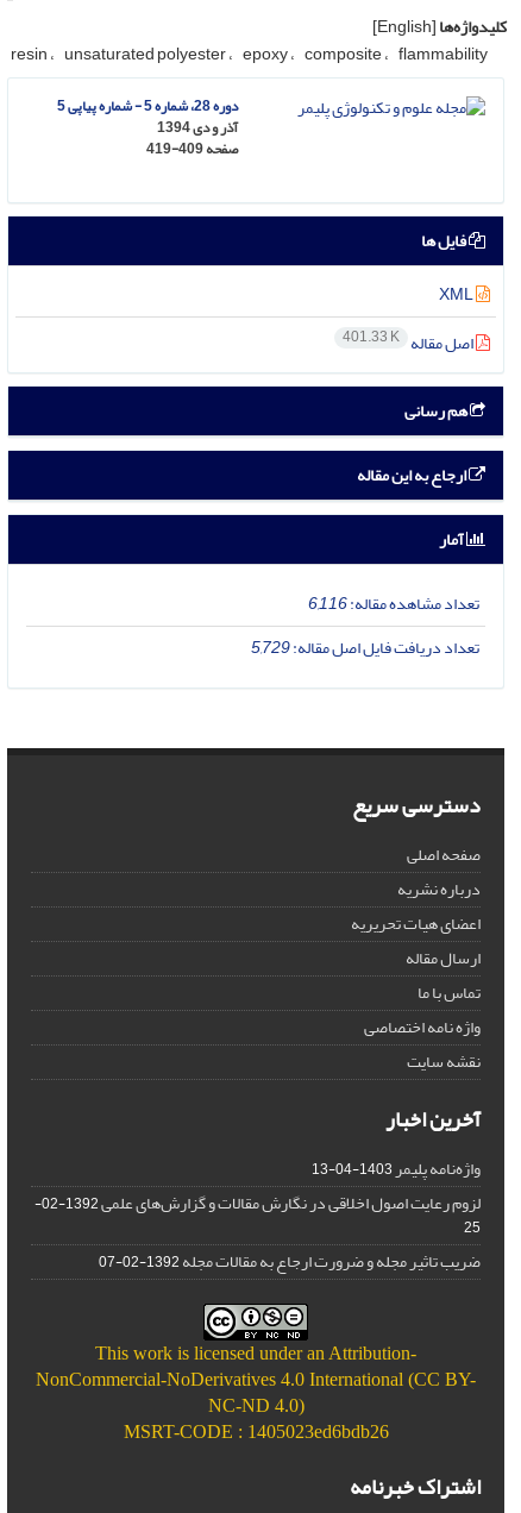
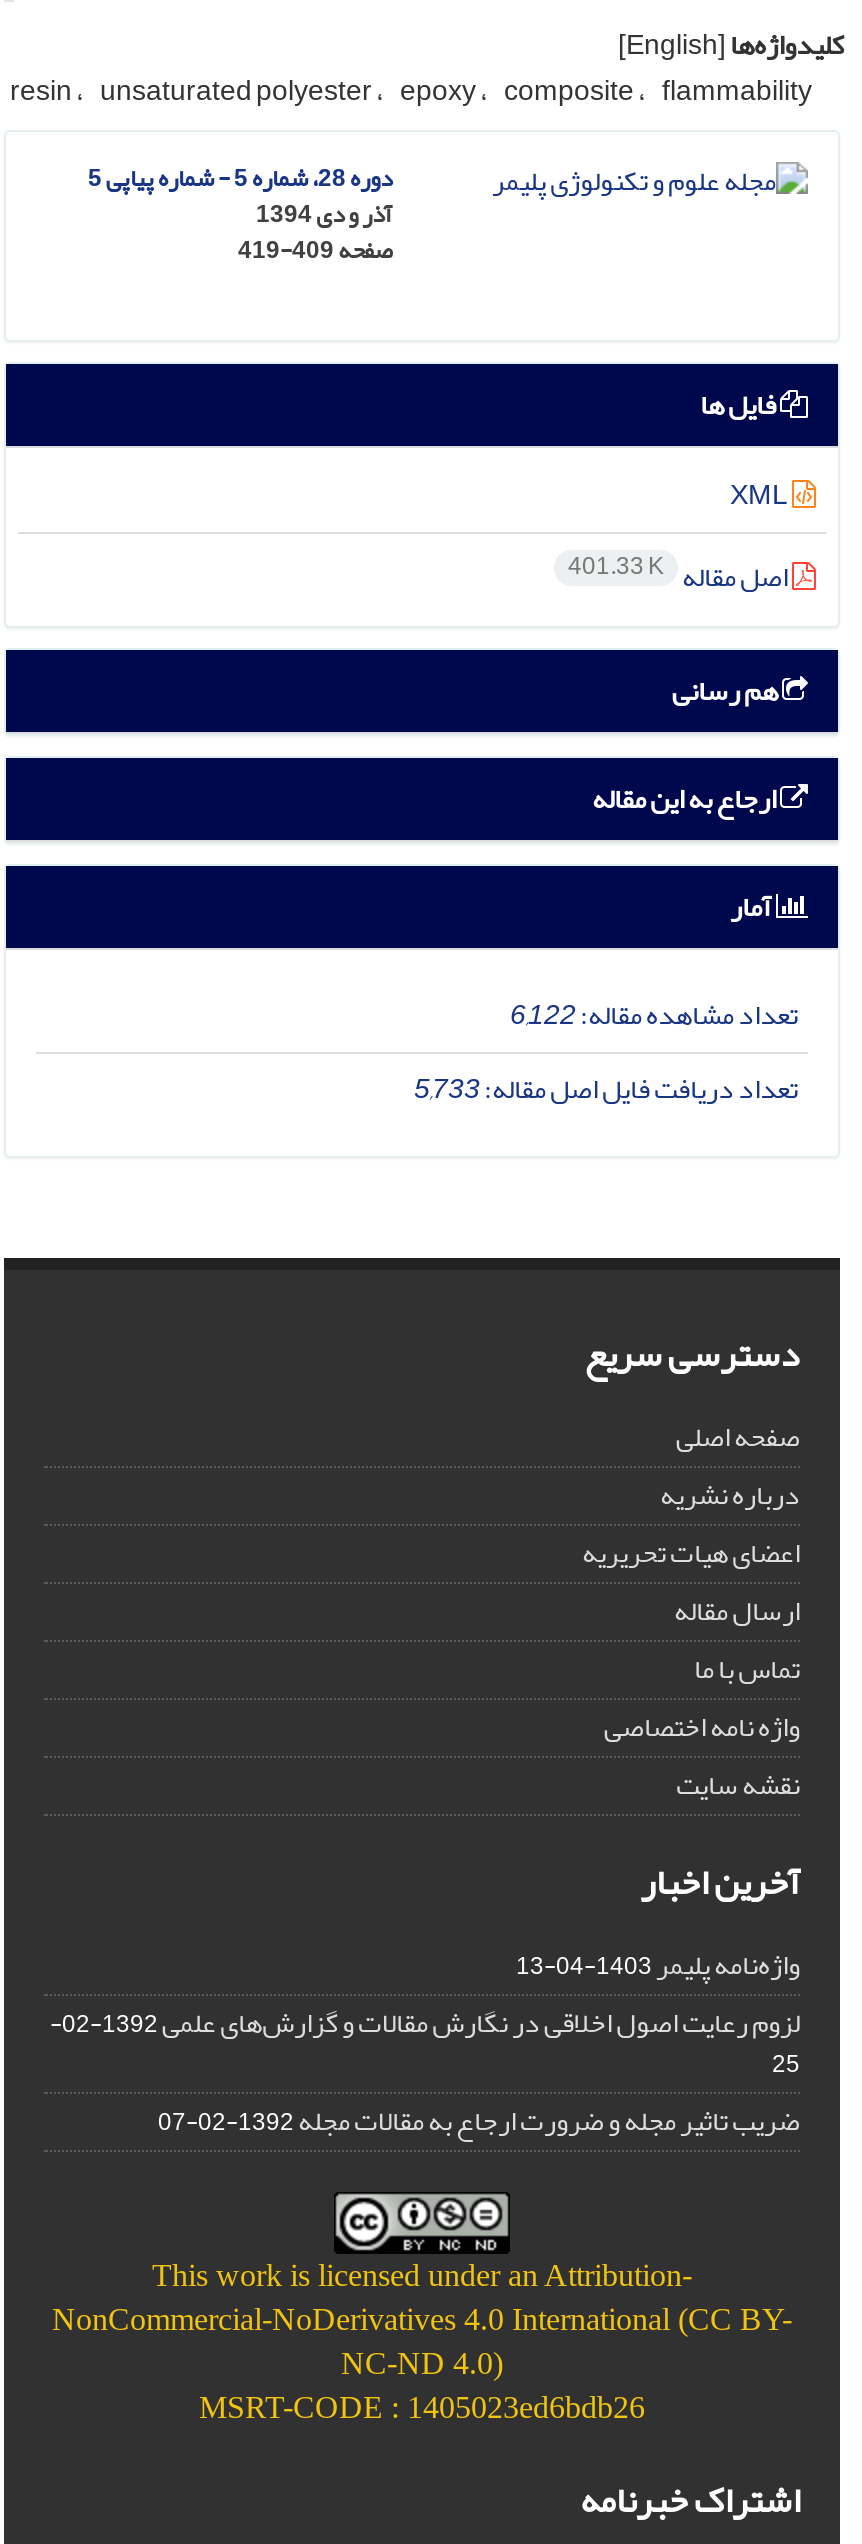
- تعداد مشاهده مقاله:6,116
+ تعداد مشاهده مقاله:6,122

- تعداد دریافت فایل اصل مقاله:5,729
+ تعداد دریافت فایل اصل مقاله:5,733
